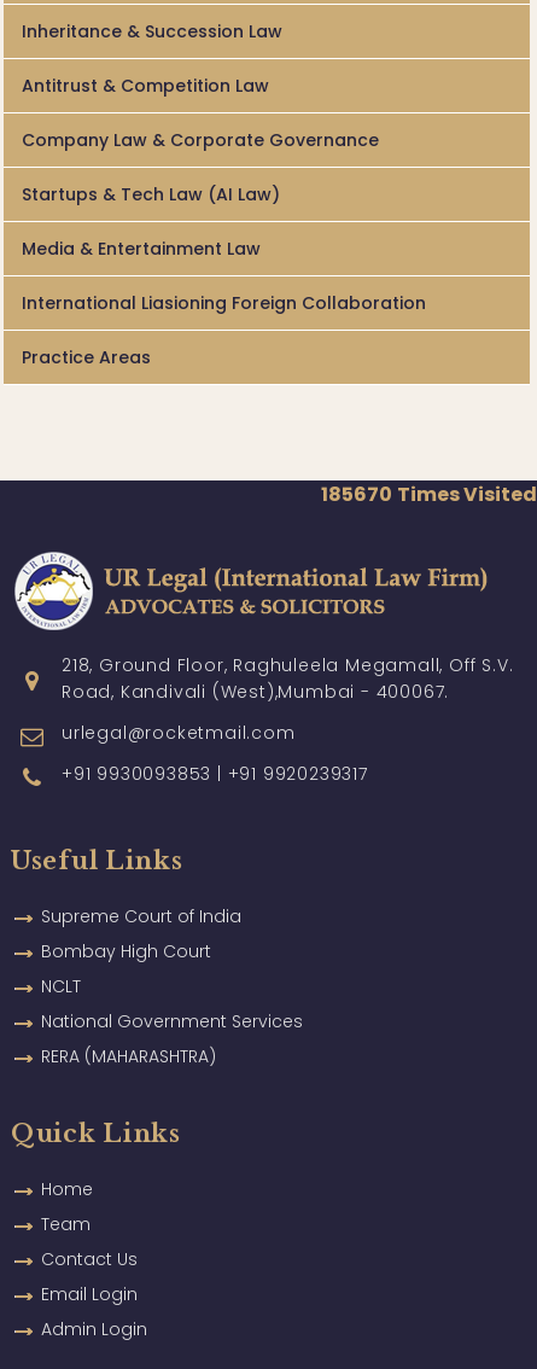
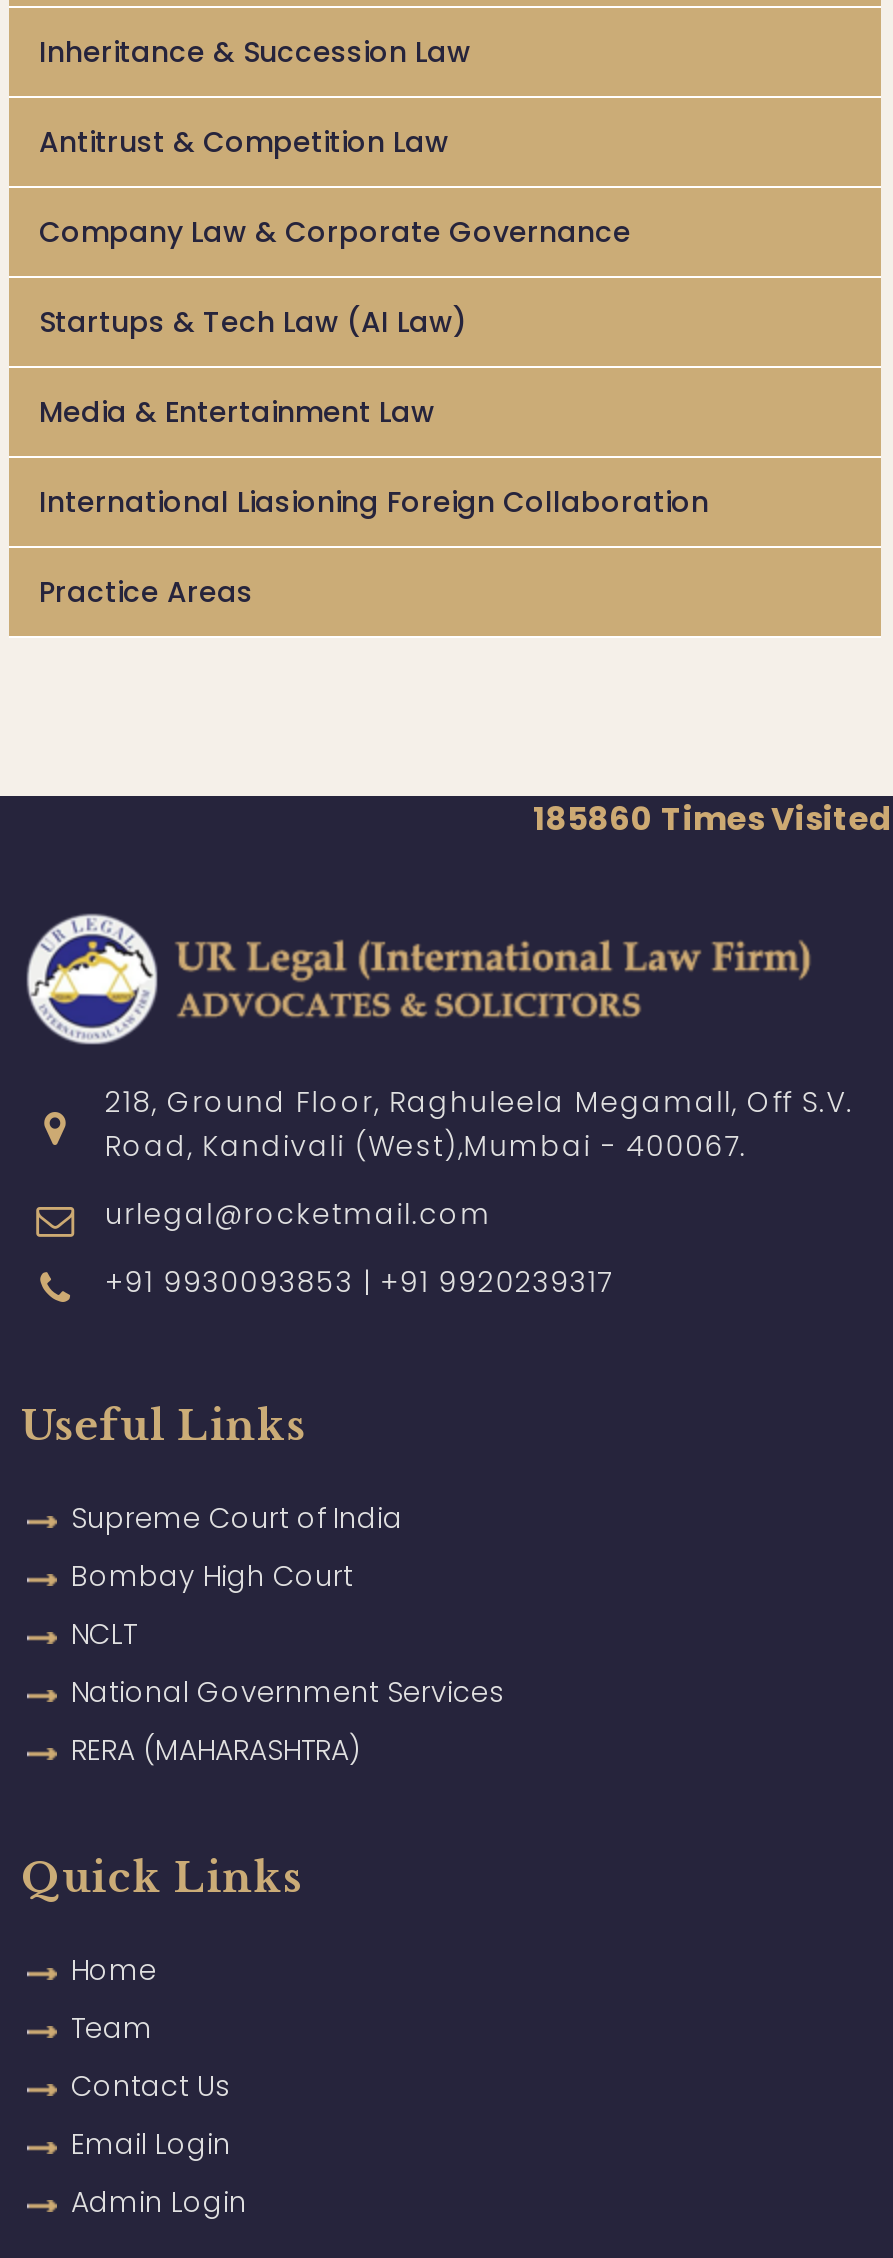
- 185670 Times Visited
+ 185860 Times Visited
